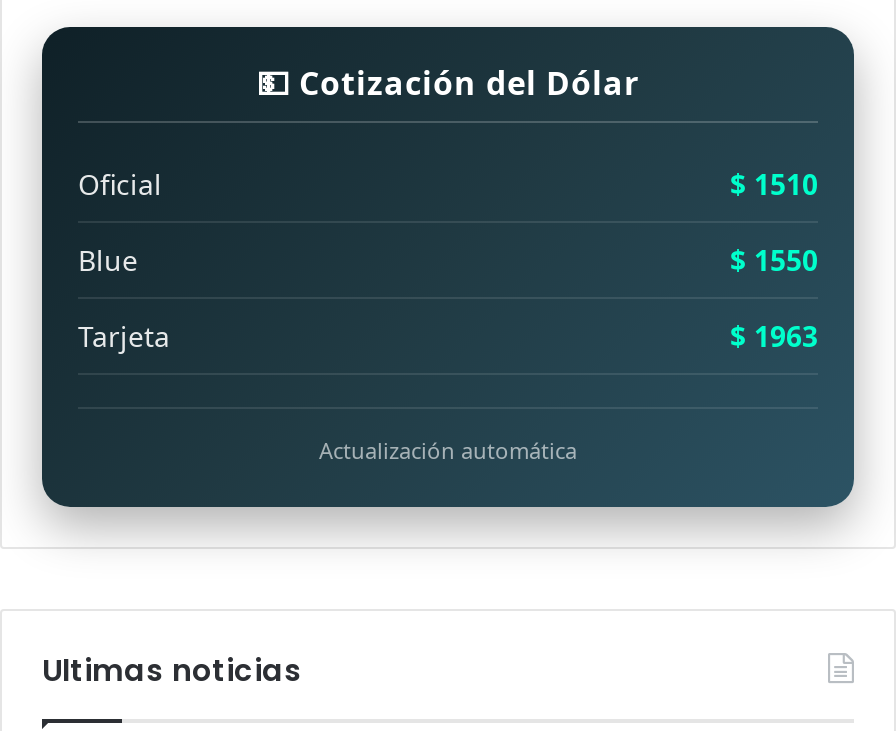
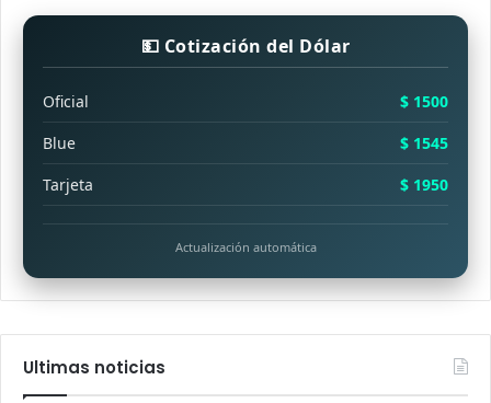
- $ 1510
+ $ 1500

- $ 1550
+ $ 1545

- $ 1963
+ $ 1950
